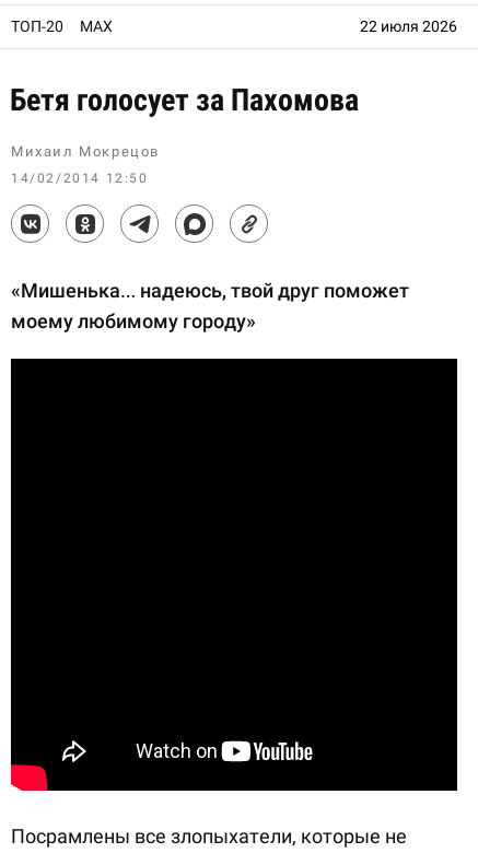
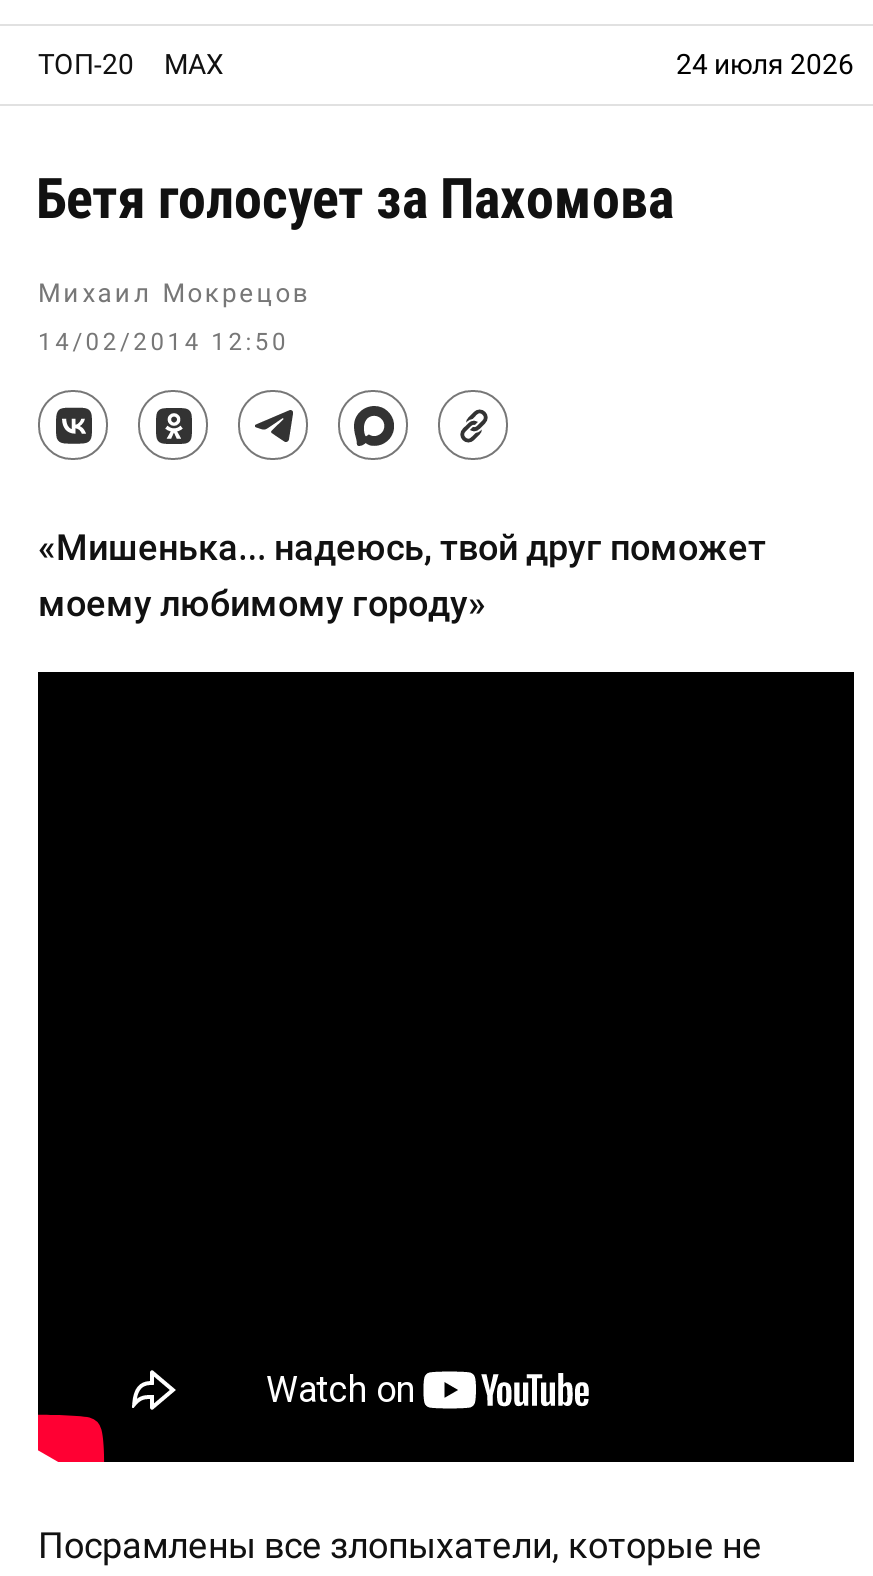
- 22 июля 2026
+ 24 июля 2026
